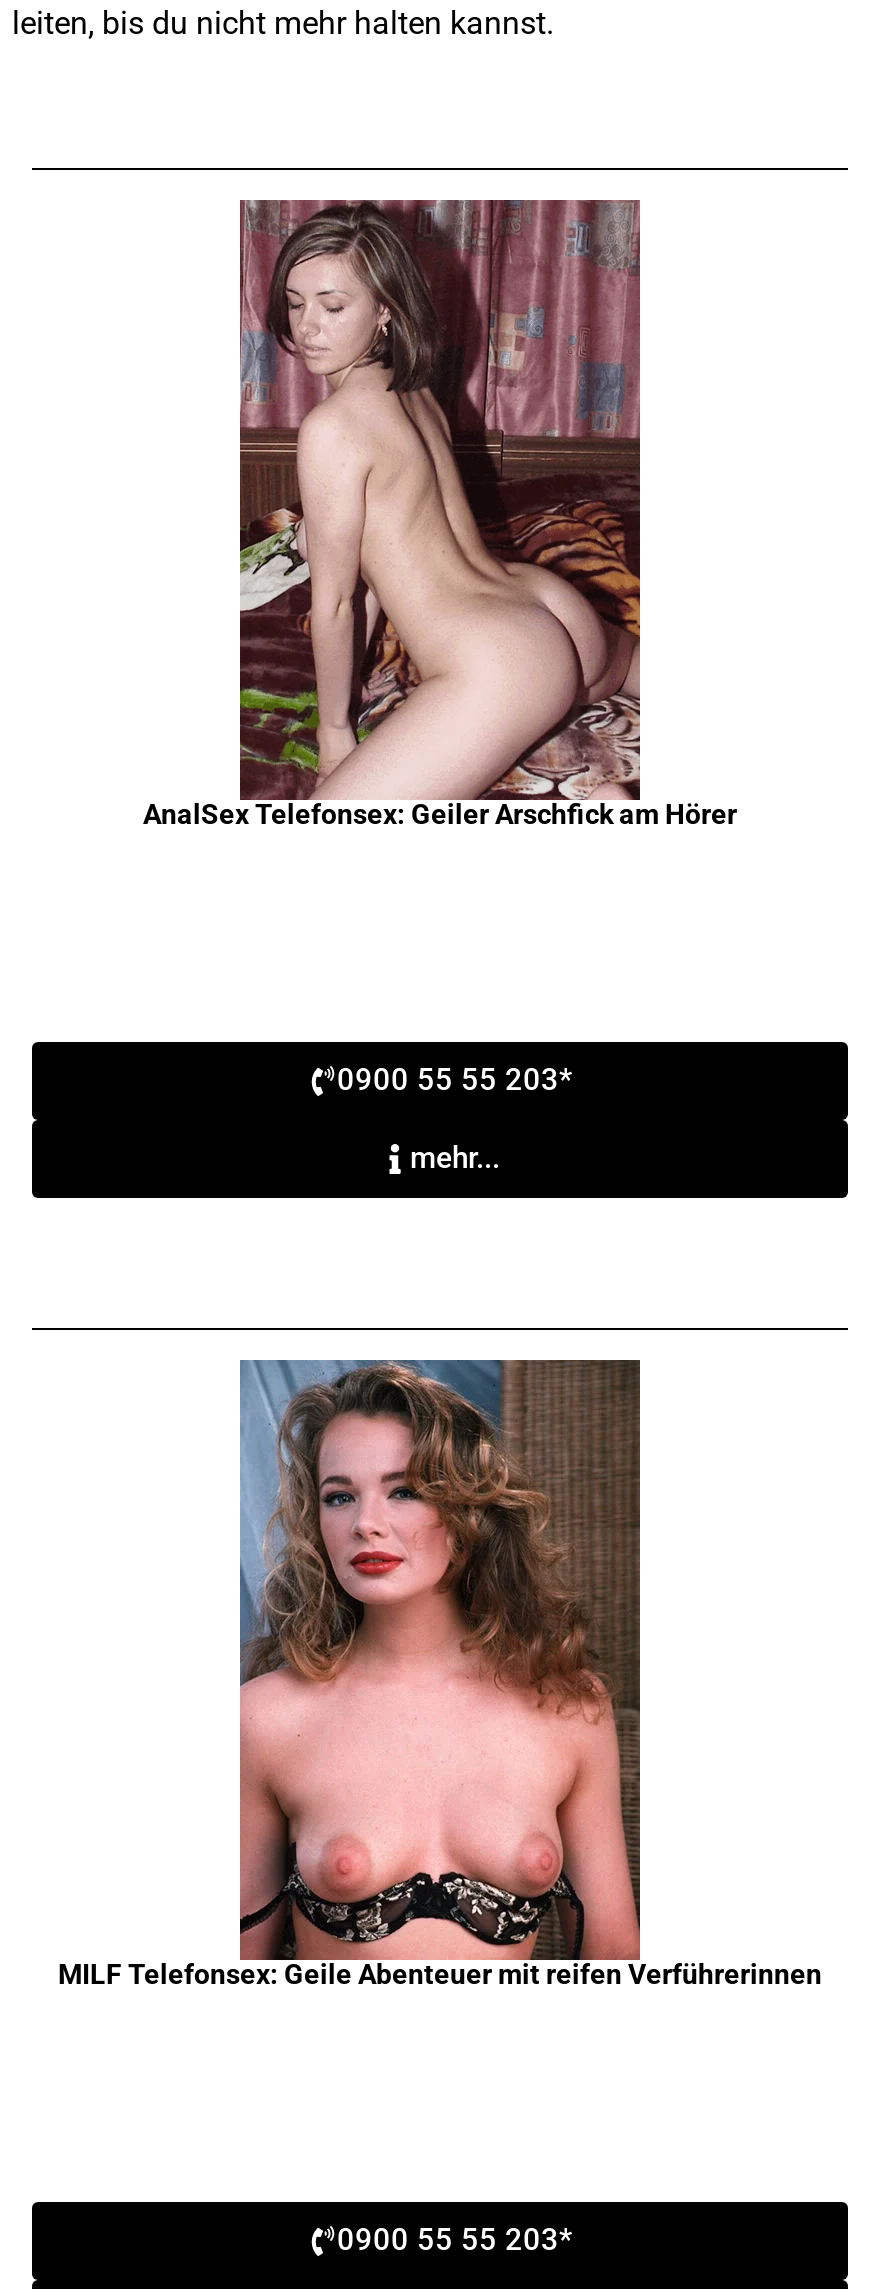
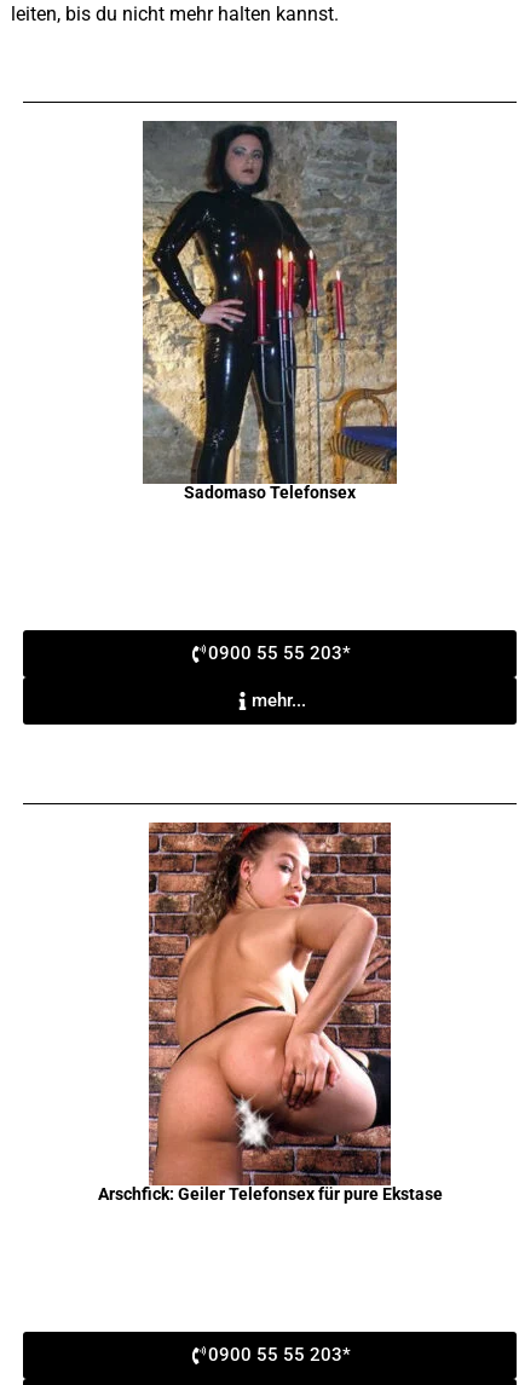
- [image]
- AnalSex Telefonsex: Geiler Arschfick am Hörer
+ [image]
+ Sadomaso Telefonsex

- [image]
- MILF Telefonsex: Geile Abenteuer mit reifen Verführerinnen
+ [image]
+ Arschfick: Geiler Telefonsex für pure Ekstase
